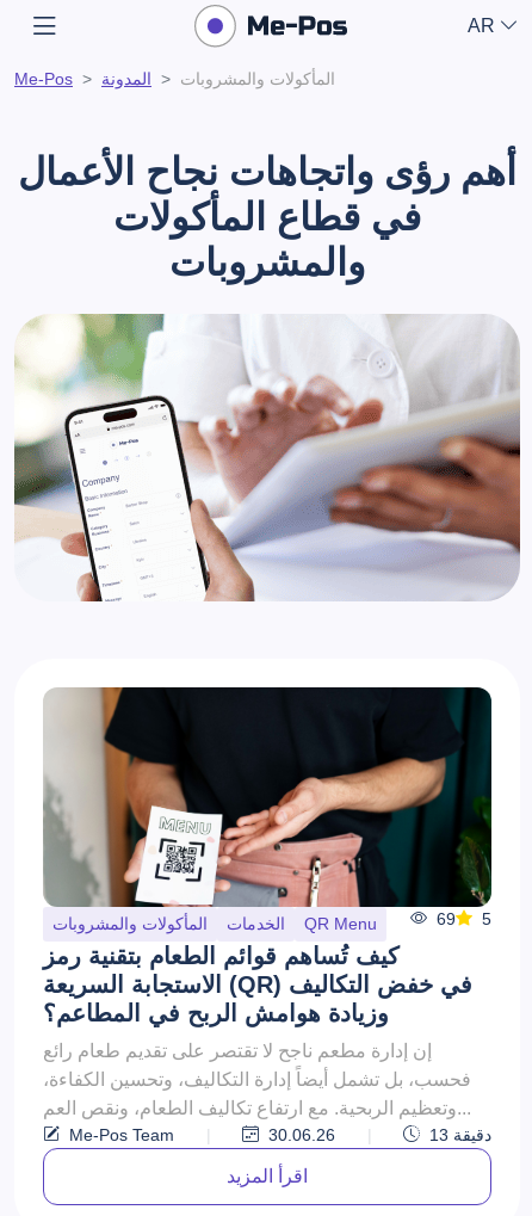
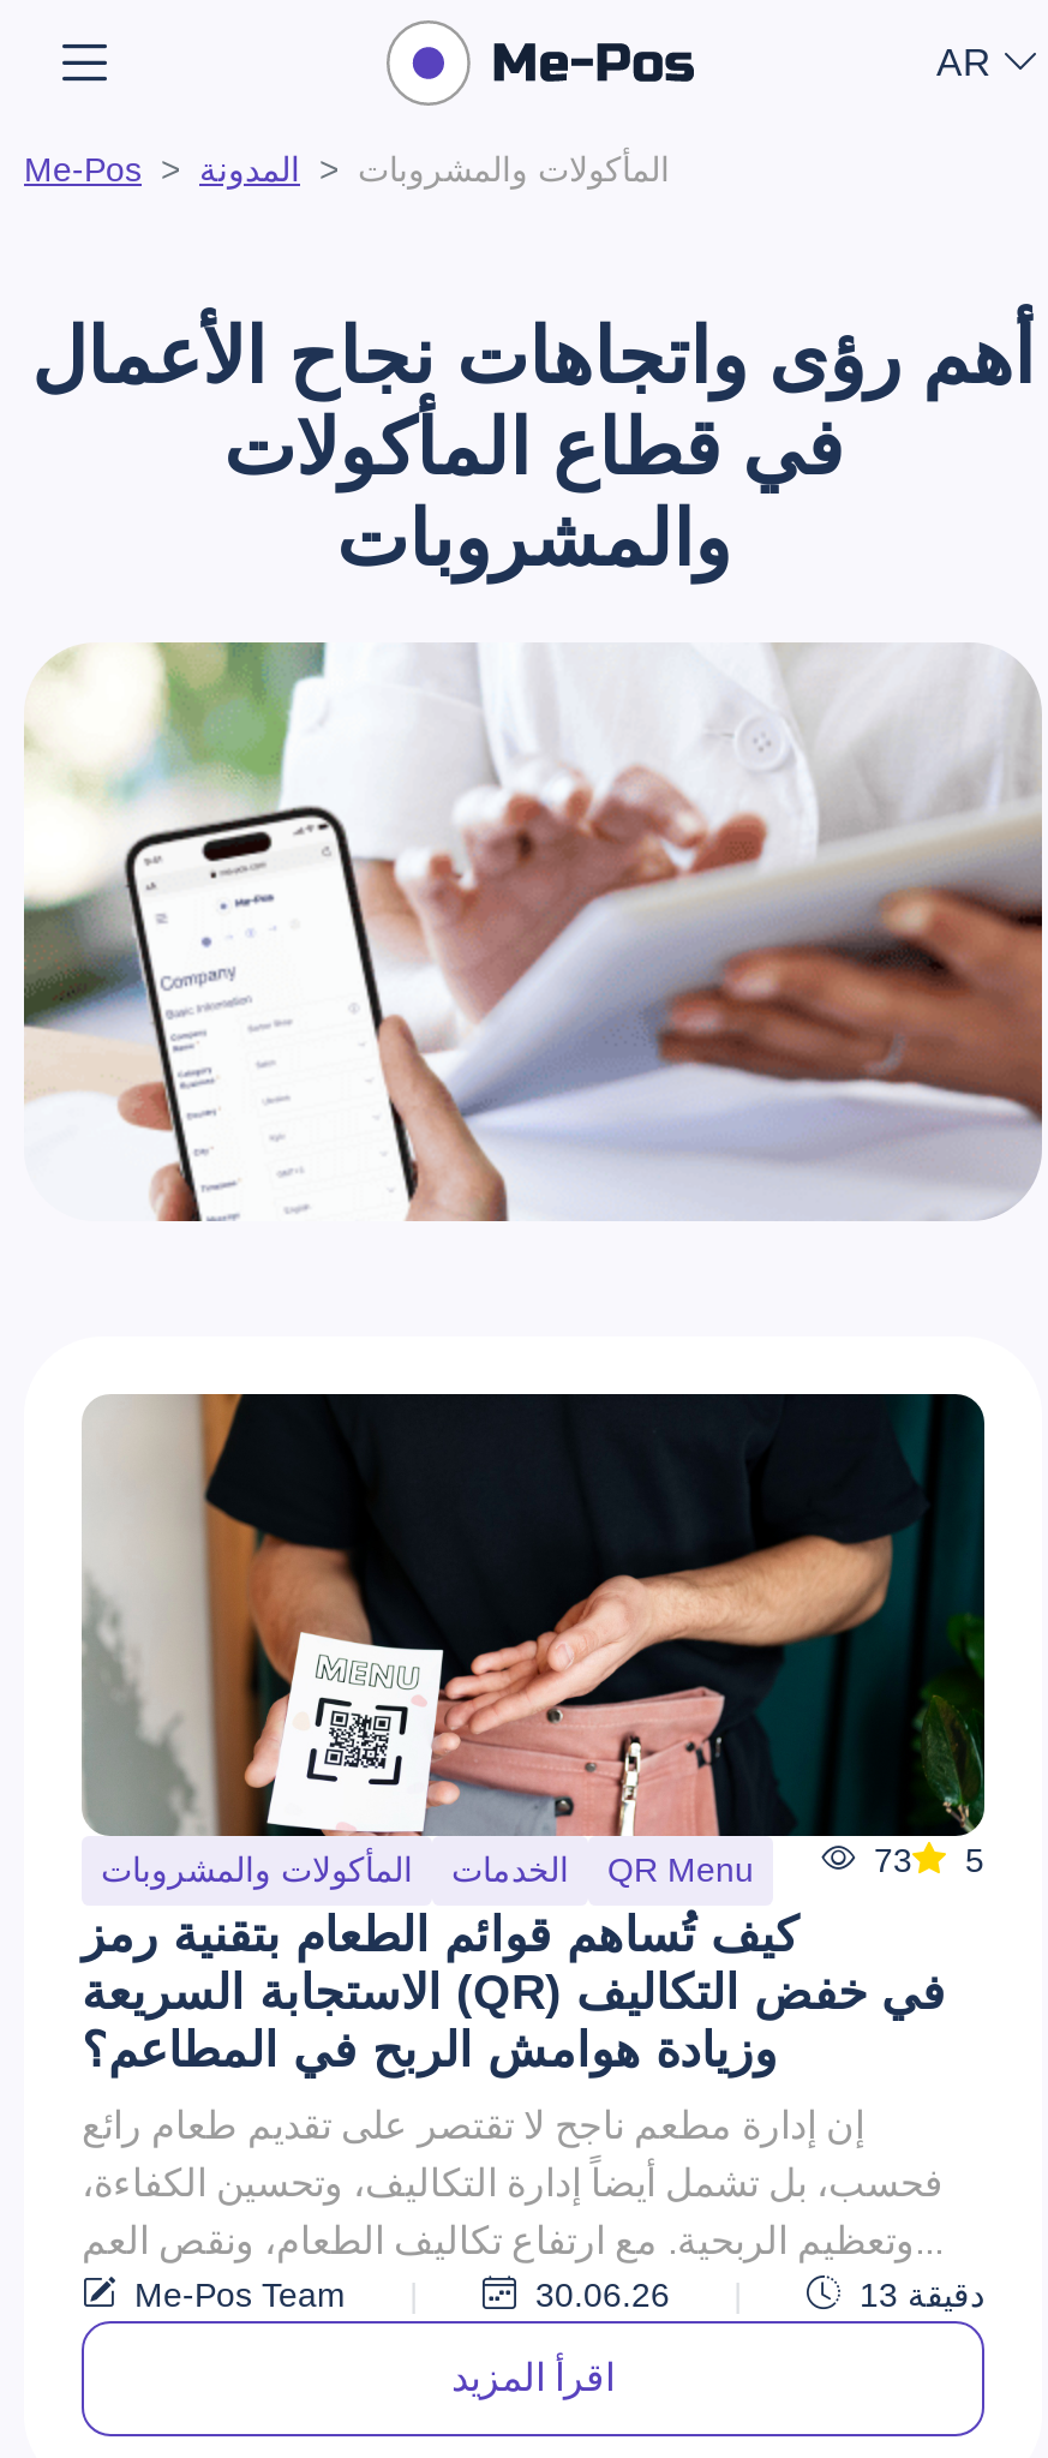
- 69 5
+ 73 5
